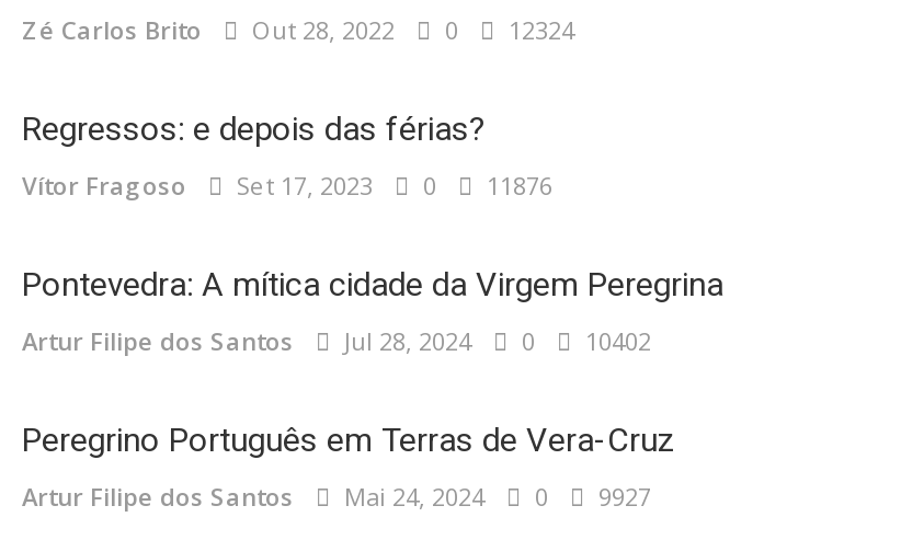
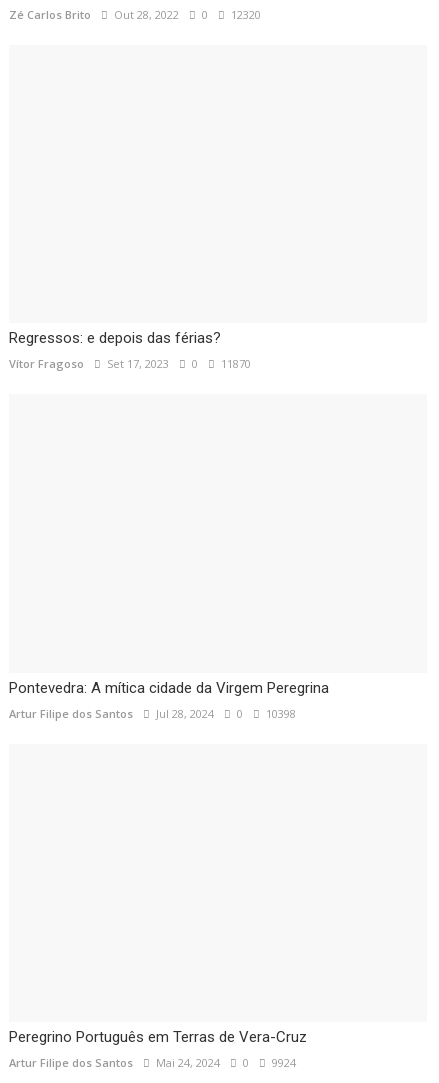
- 12324
+ 12320

- 11876
+ 11870

- 10402
+ 10398

- 9927
+ 9924
